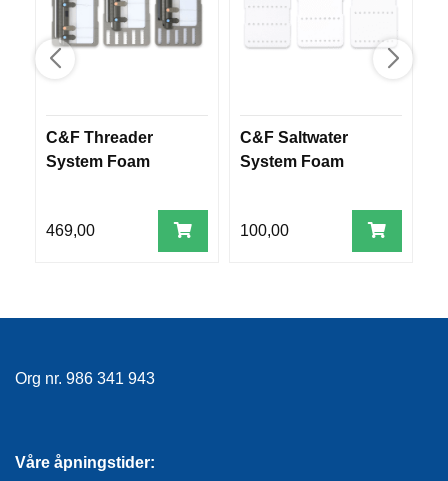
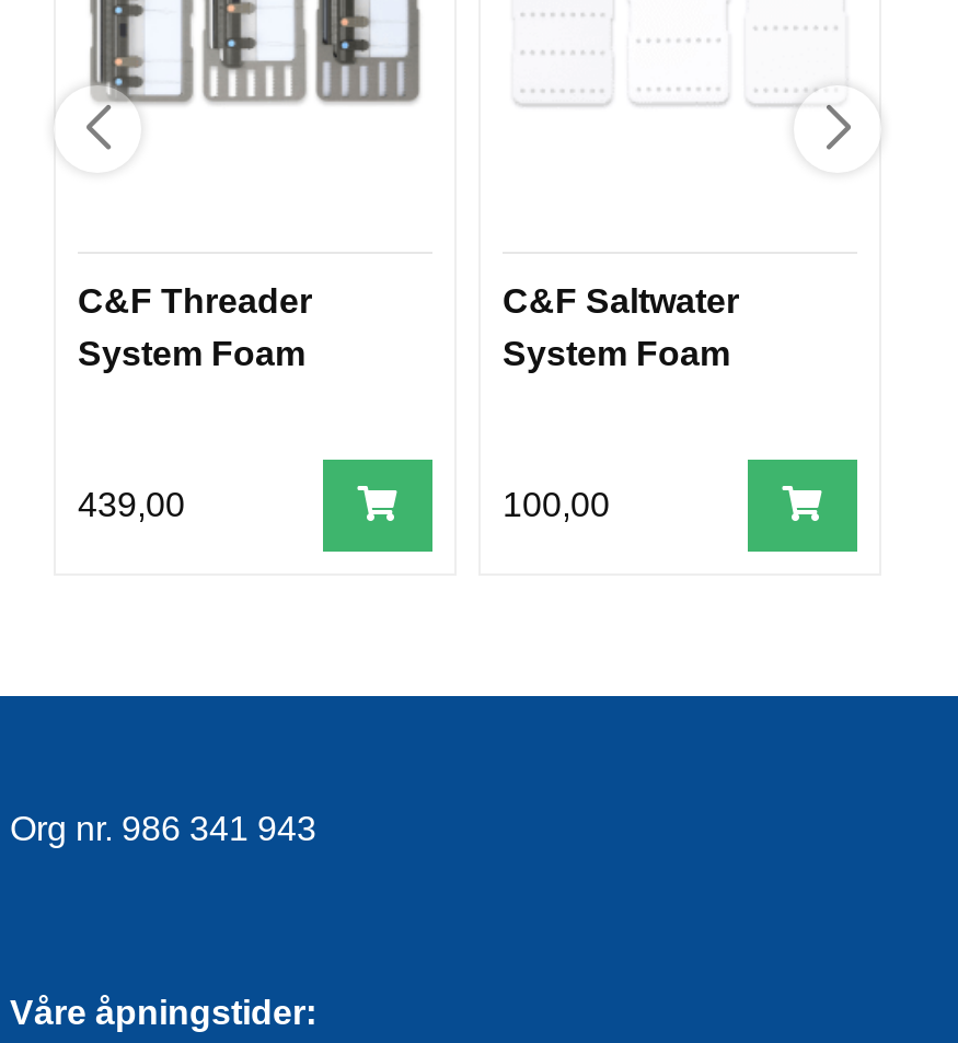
- 469,00
+ 439,00
